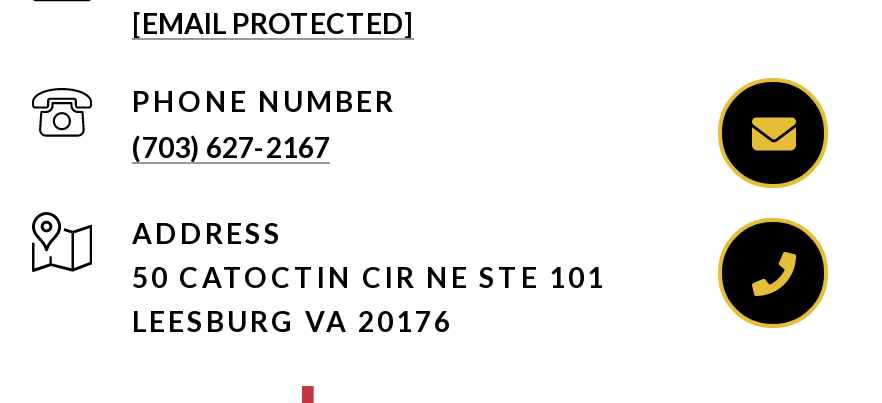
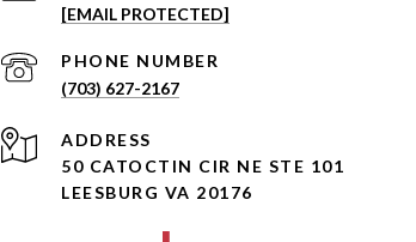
- [image]

- [image]
